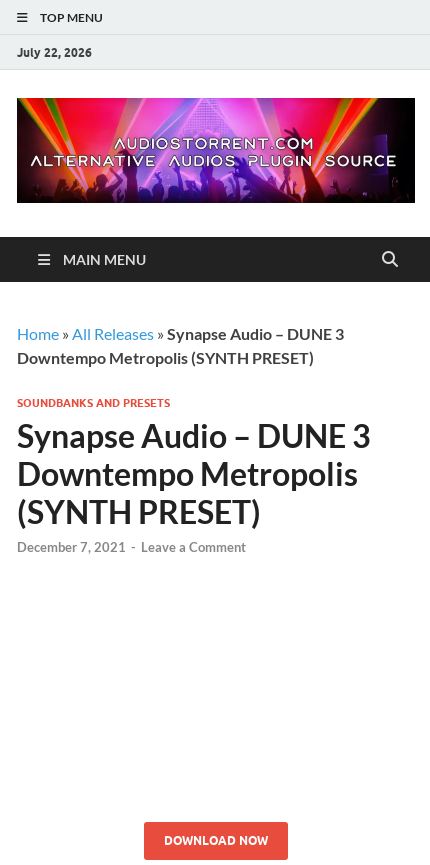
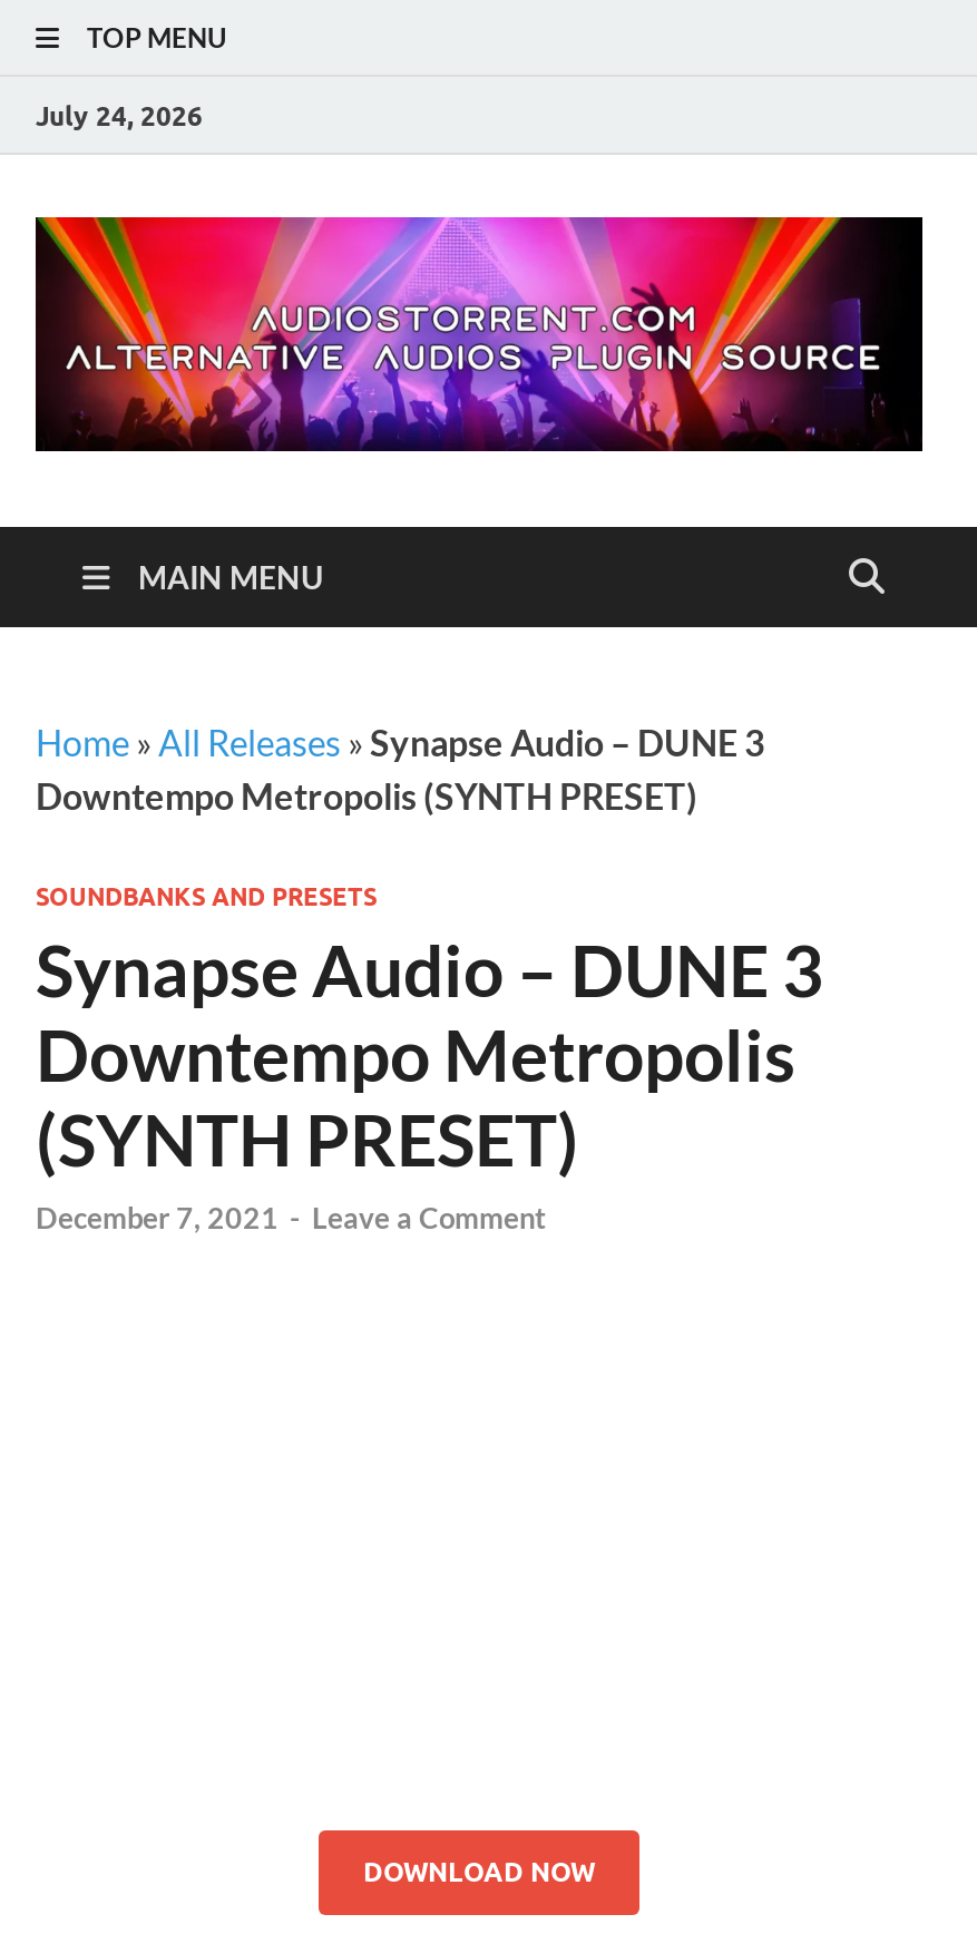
- July 22, 2026
+ July 24, 2026
